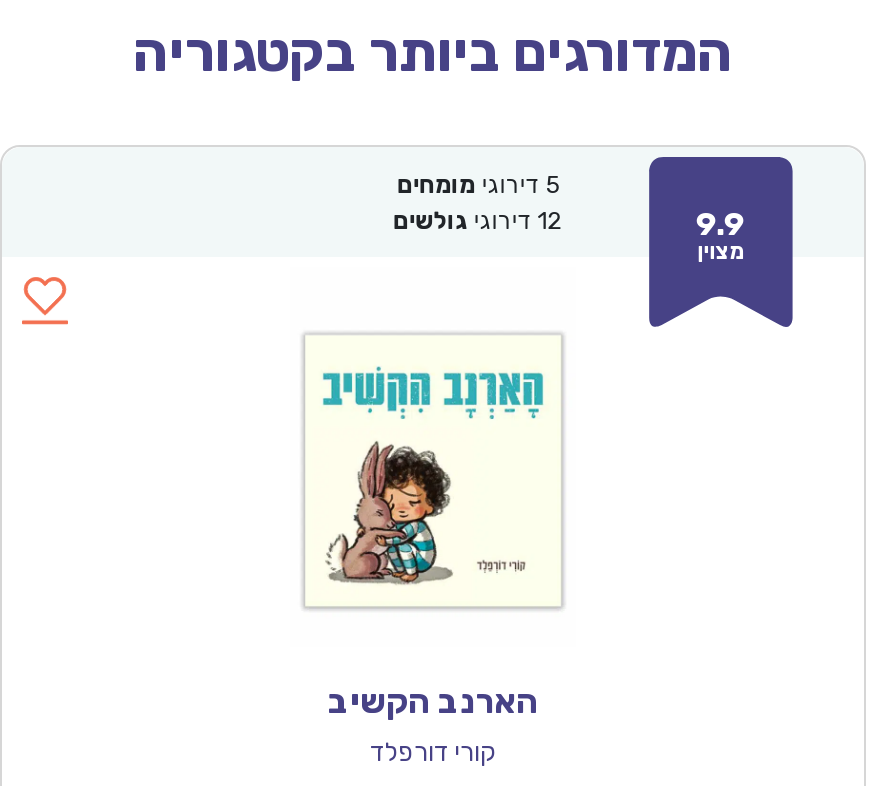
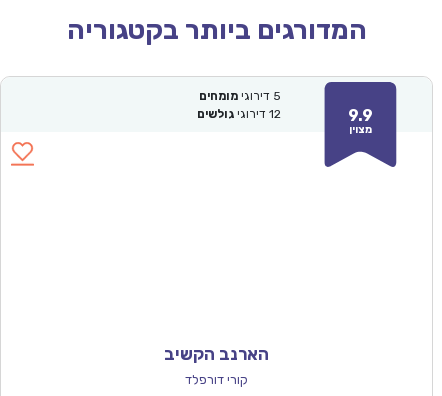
- [image]
